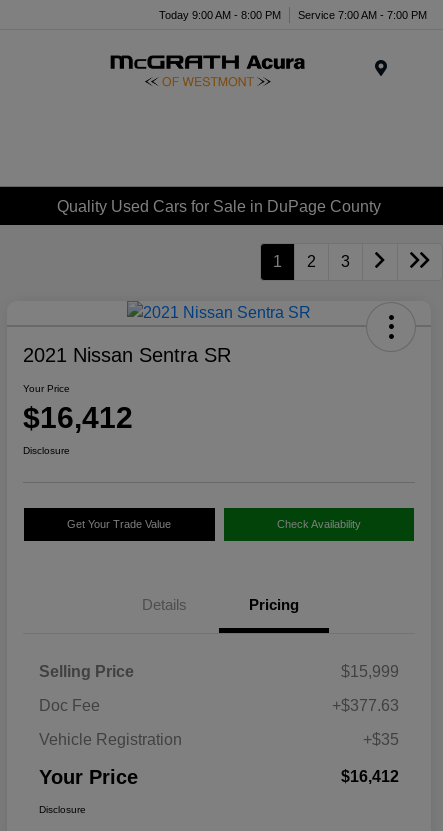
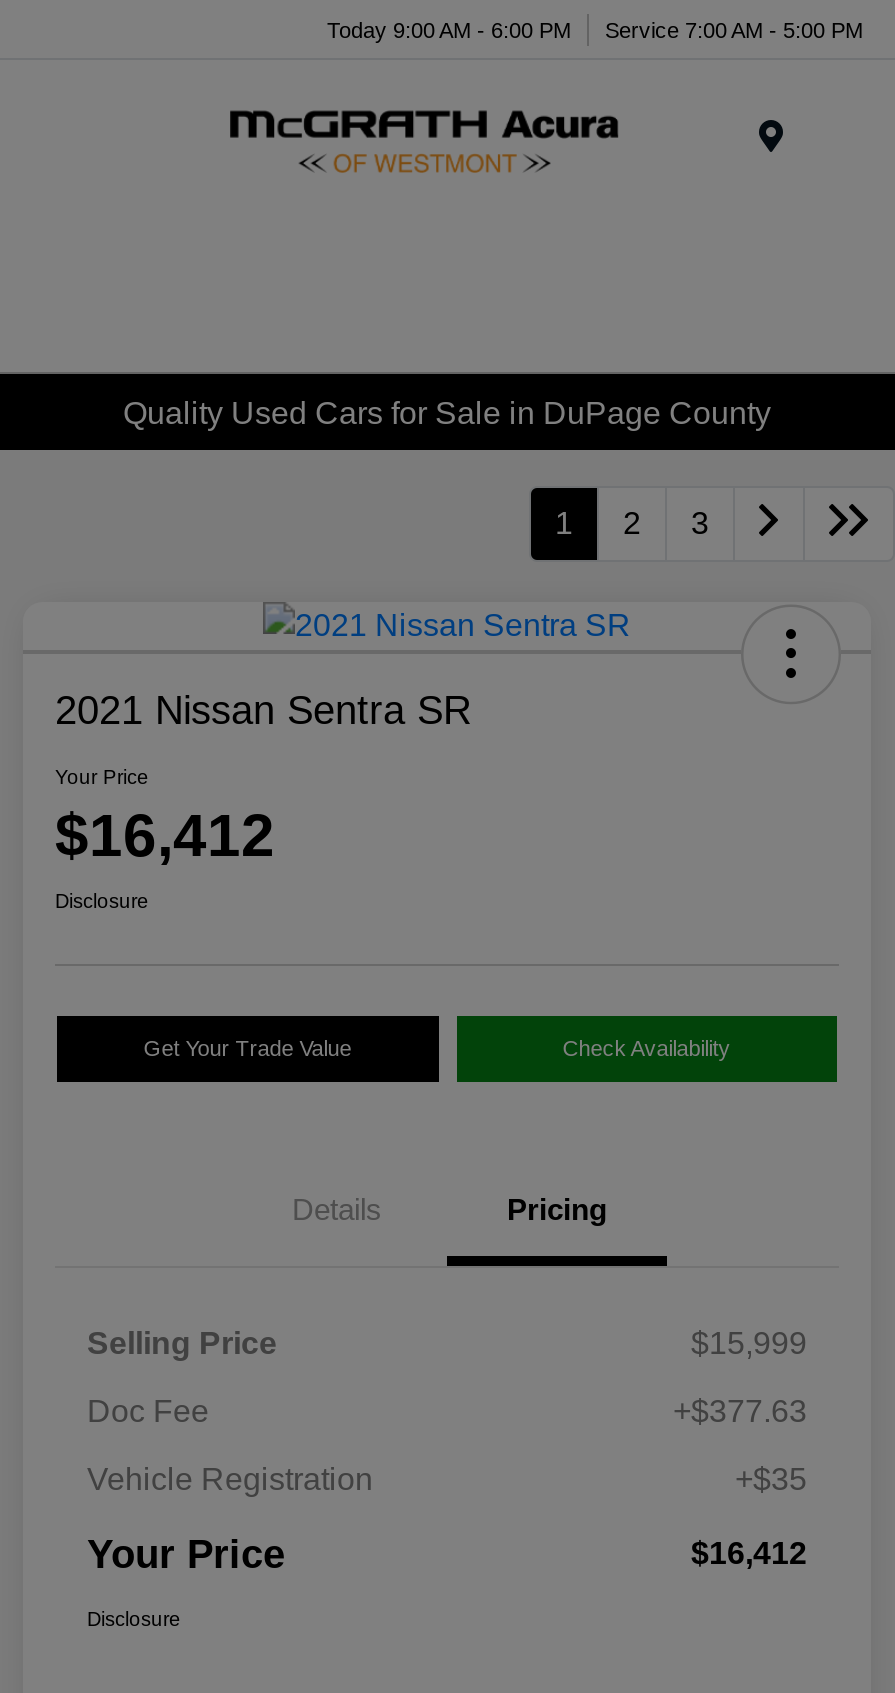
- Today 9:00 AM - 8:00 PM
+ Today 9:00 AM - 6:00 PM

- Service 7:00 AM - 7:00 PM
+ Service 7:00 AM - 5:00 PM
